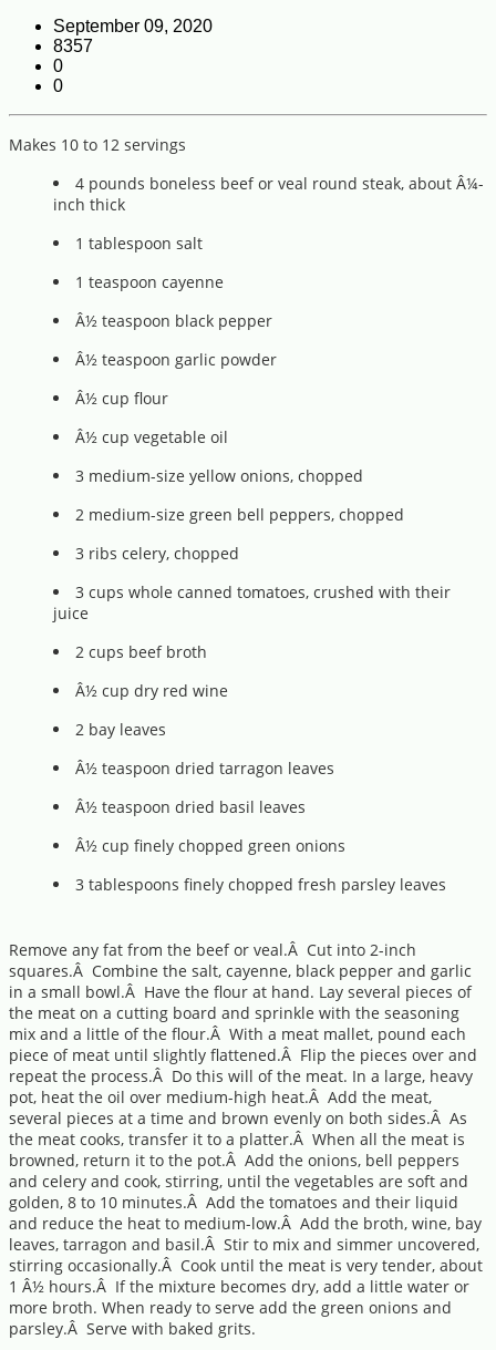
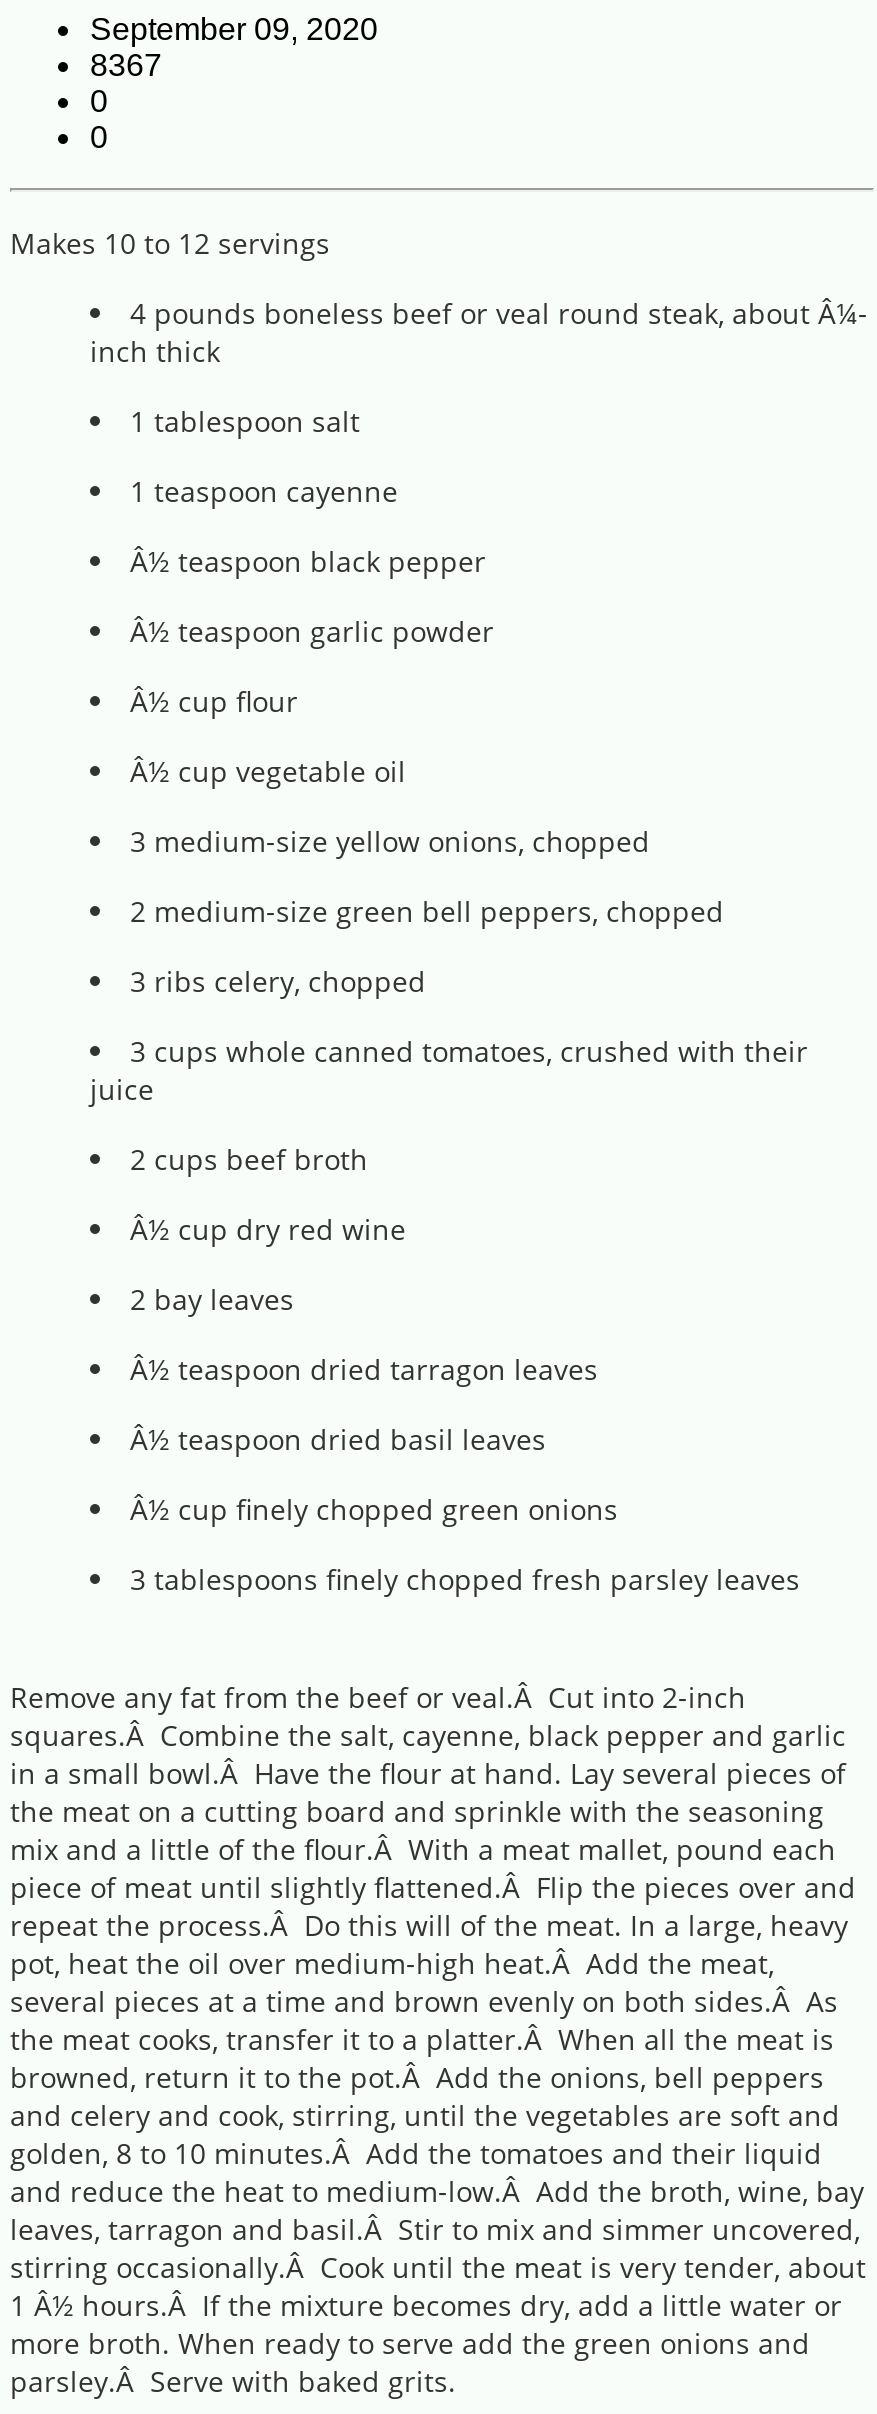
- 8357
+ 8367
